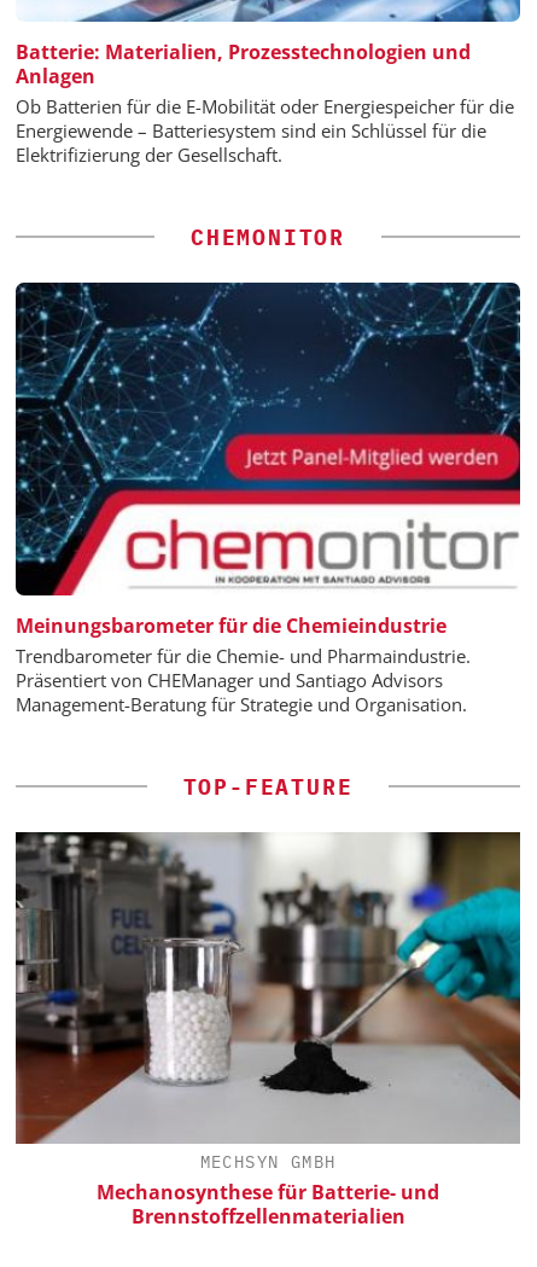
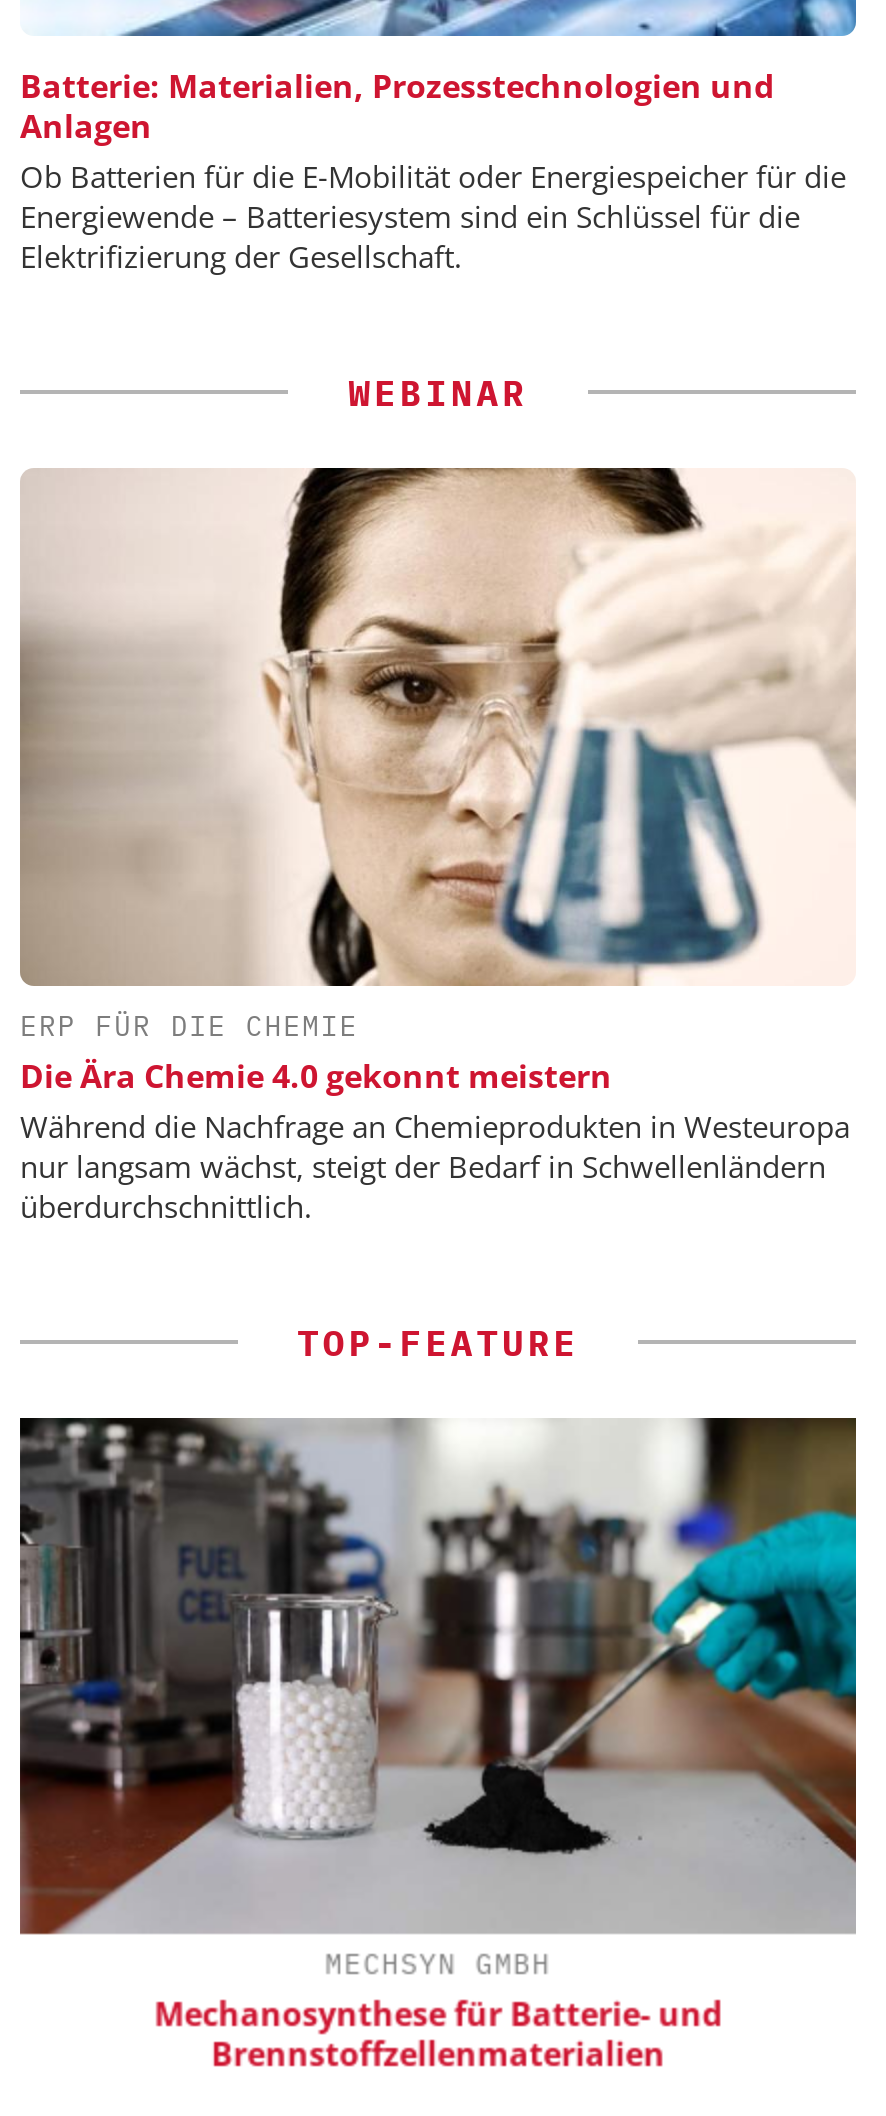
- CHEMONITOR
+ WEBINAR

- [image]
- Meinungsbarometer für die Chemieindustrie
- Trendbarometer für die Chemie- und Pharmaindustrie.
- Präsentiert von CHEManager und Santiago Advisors
- Management-Beratung für Strategie und Organisation.
+ [image]
+ ERP FÜR DIE CHEMIE
+ Die Ära Chemie 4.0 gekonnt meistern
+ Während die Nachfrage an Chemieprodukten in Westeuropa
+ nur langsam wächst, steigt der Bedarf in Schwellenländern
+ überdurchschnittlich.
